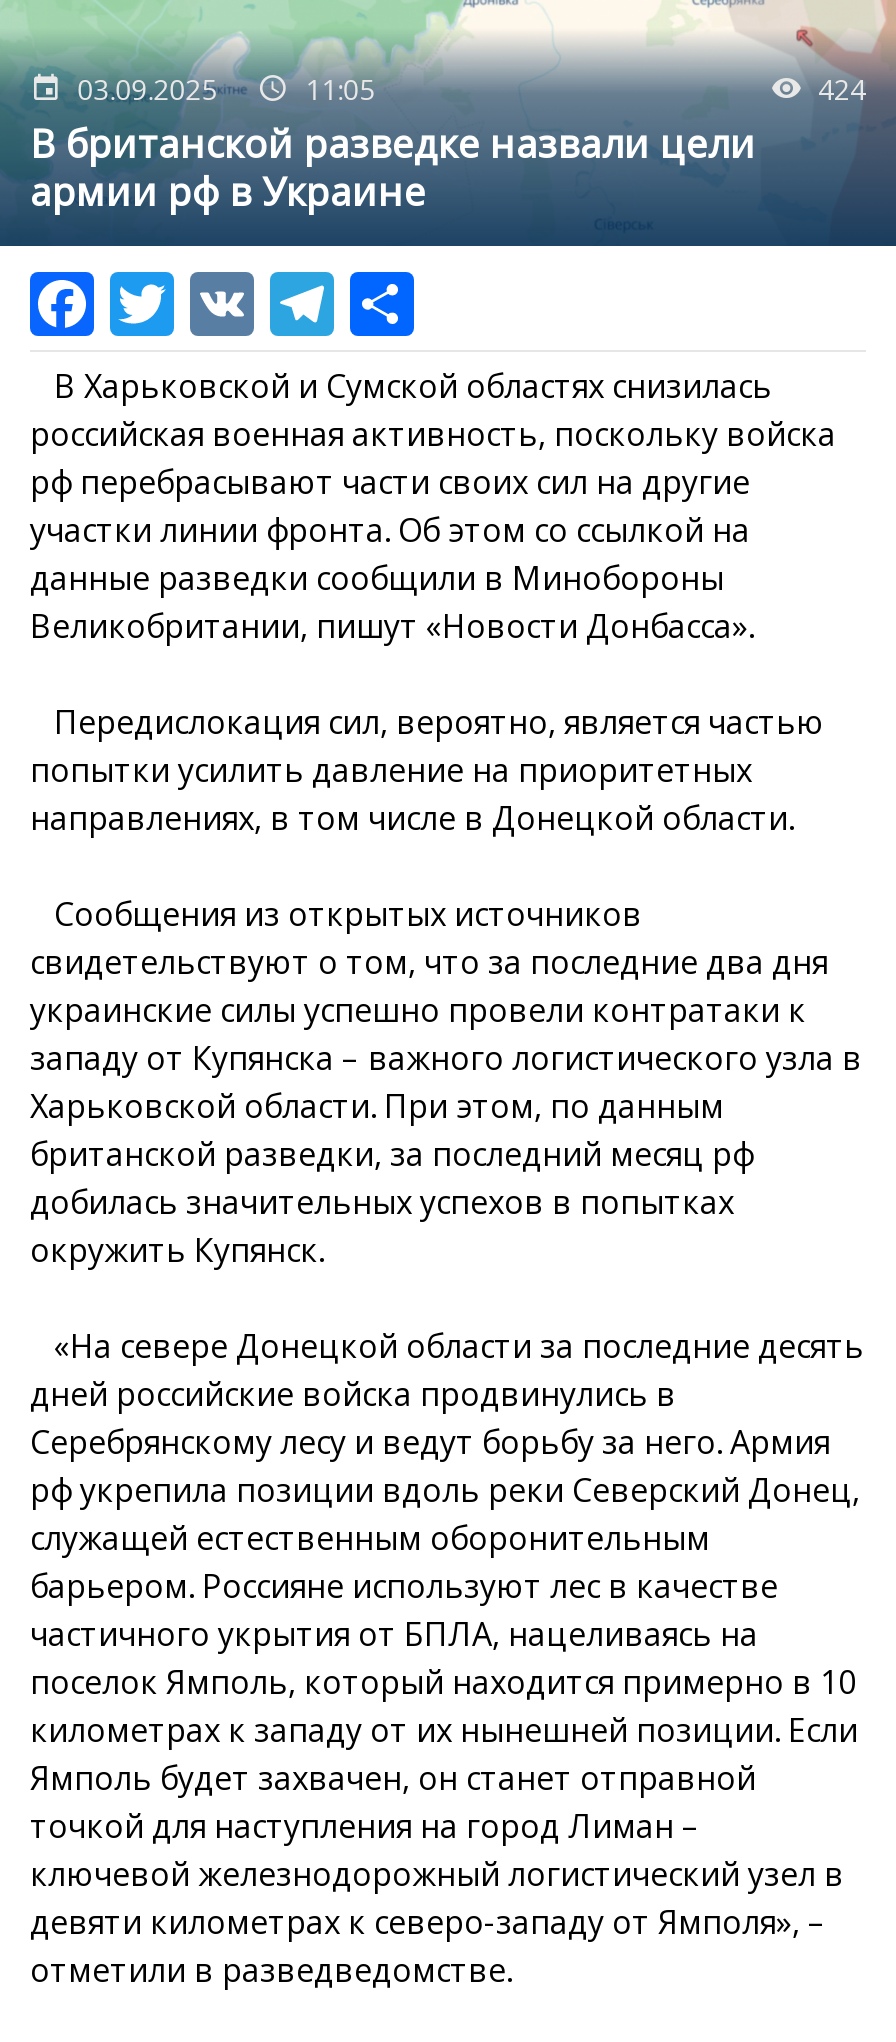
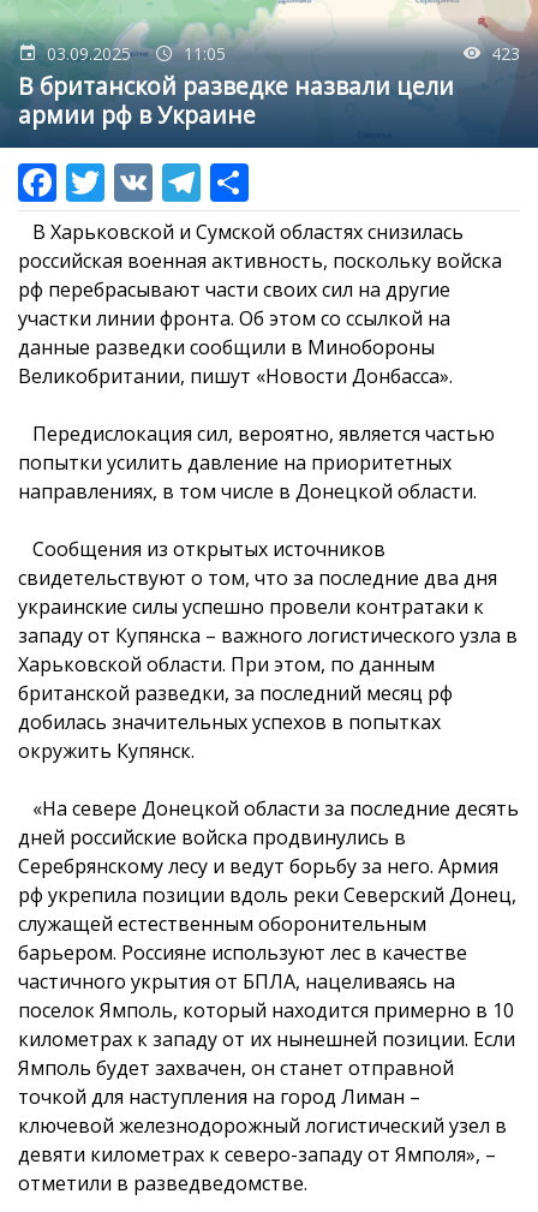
- 424
+ 423
